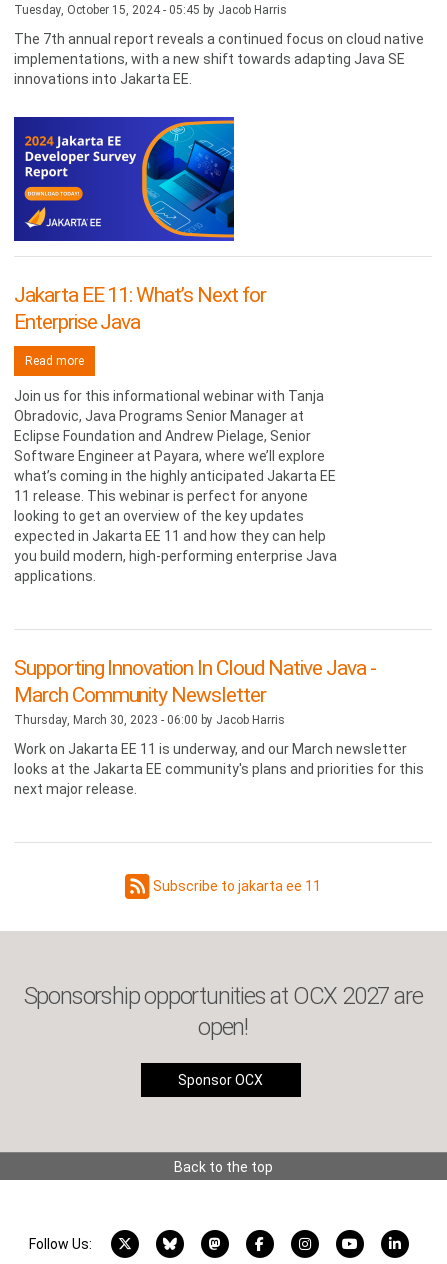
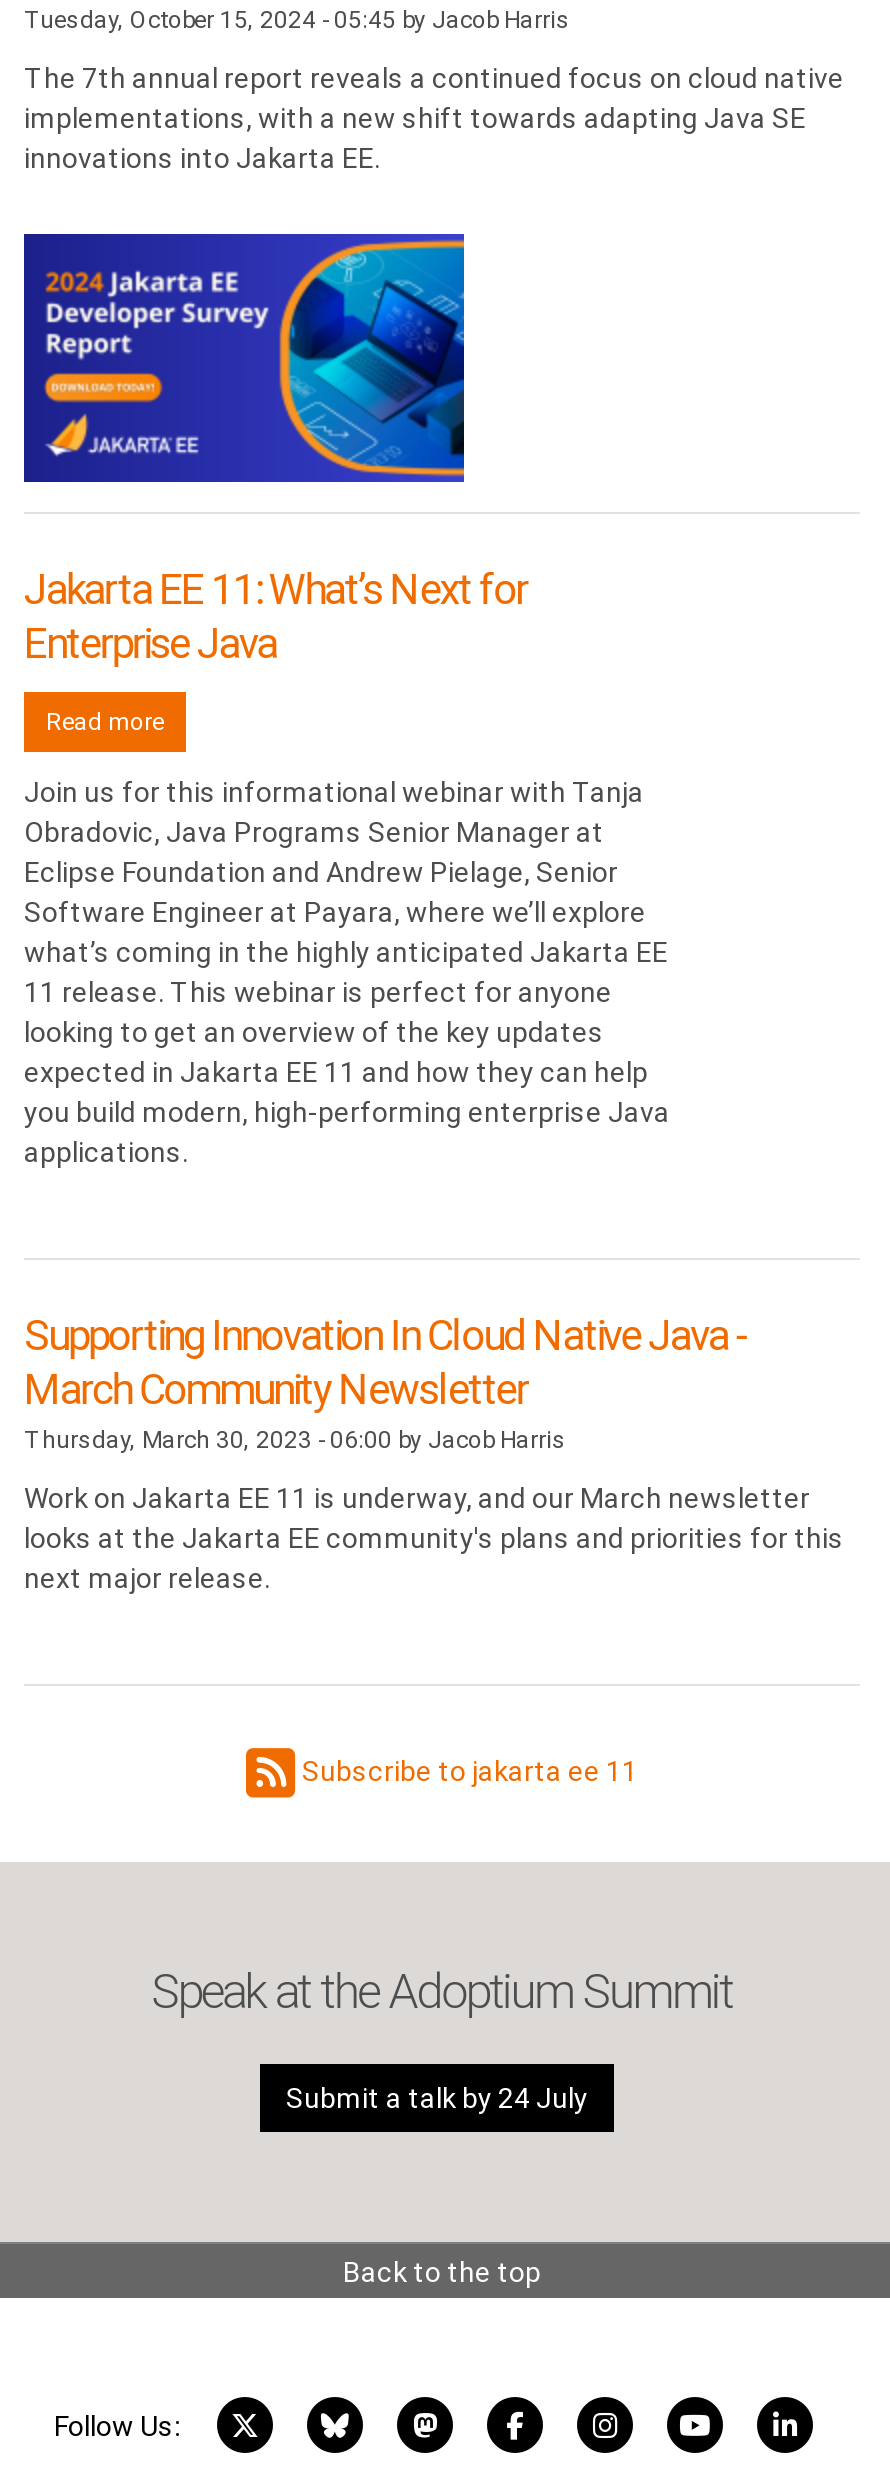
- Sponsorship opportunities at OCX 2027 are
- open!
+ Speak at the Adoptium Summit

- Sponsor OCX
+ Submit a talk by 24 July
